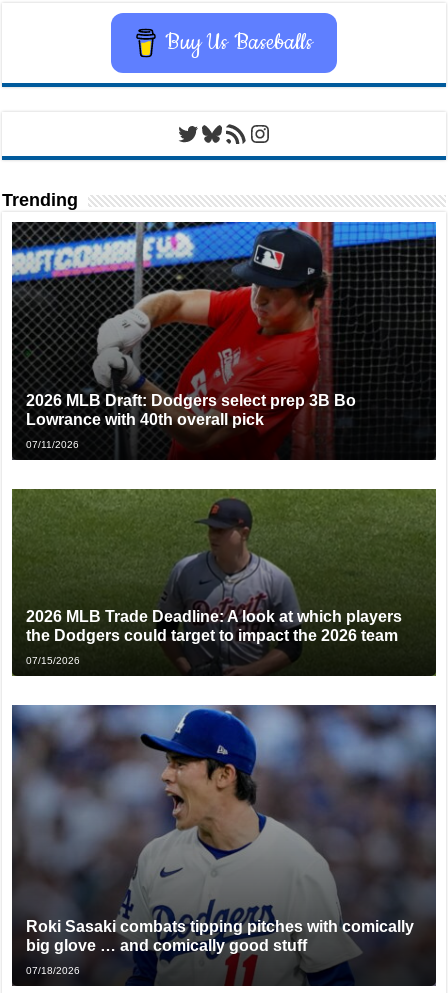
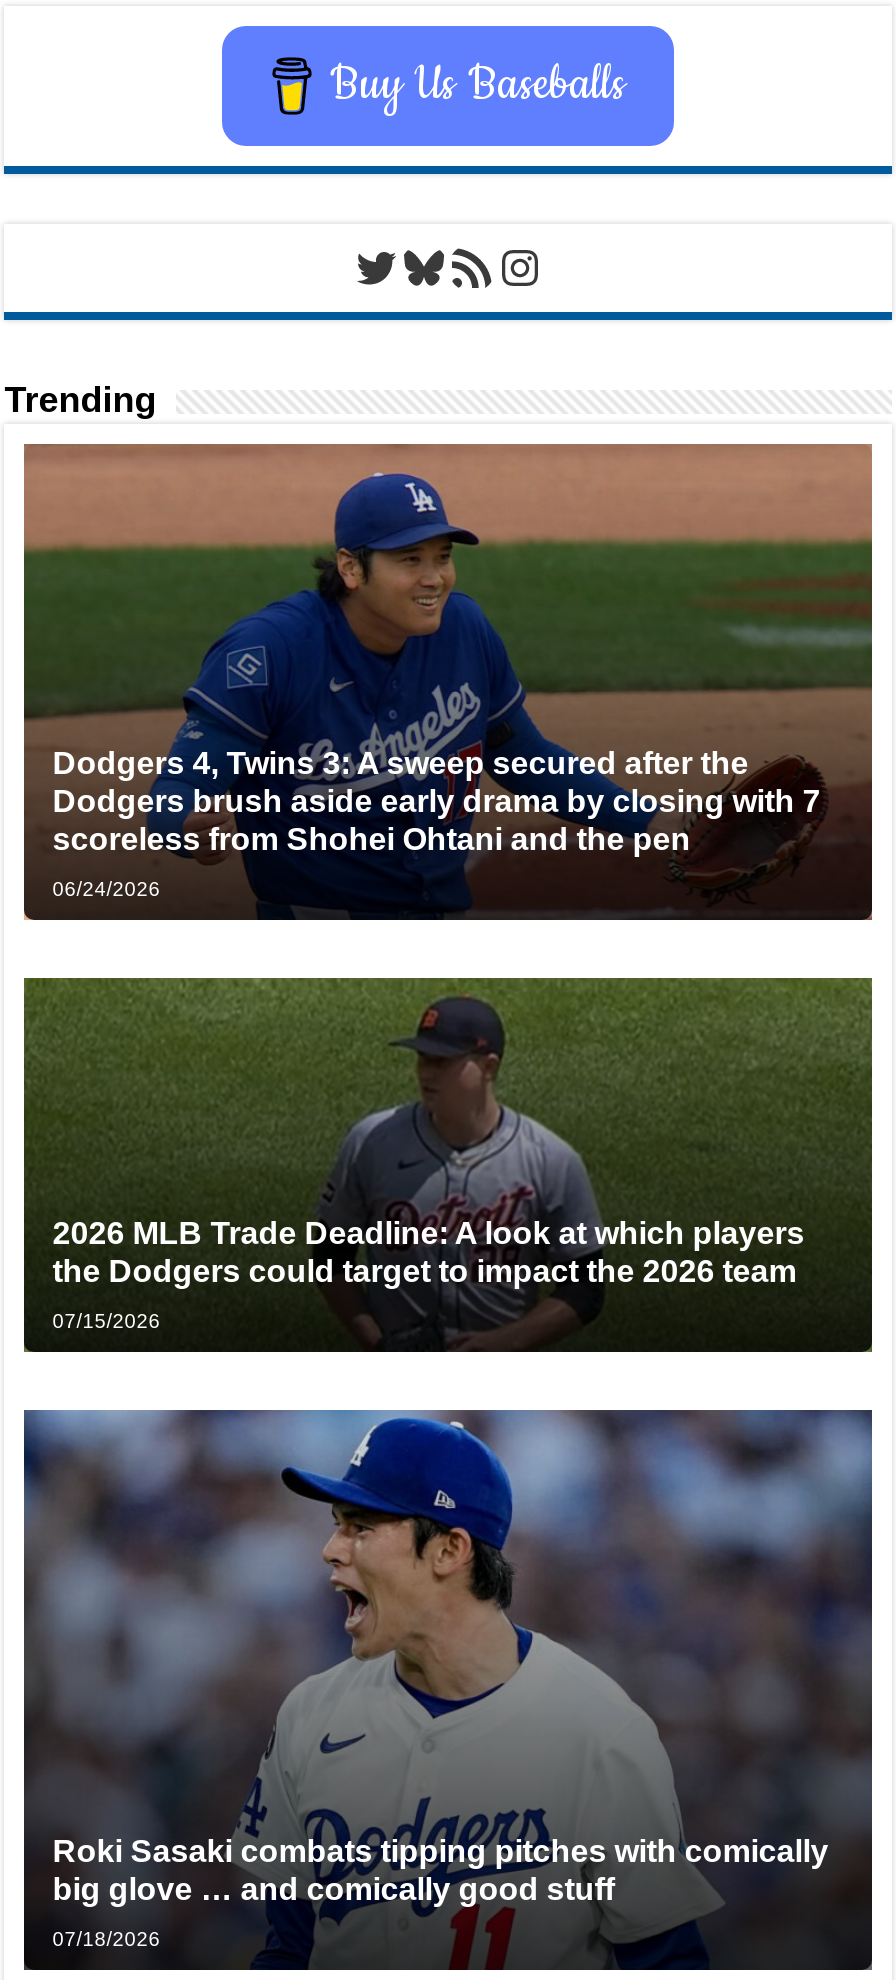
- [image]
- 2026 MLB Draft: Dodgers select prep 3B Bo
- Lowrance with 40th overall pick
+ [image]
+ Dodgers 4, Twins 3: A sweep secured after the
+ Dodgers brush aside early drama by closing with 7
+ scoreless from Shohei Ohtani and the pen

- 07/11/2026
+ 06/24/2026
